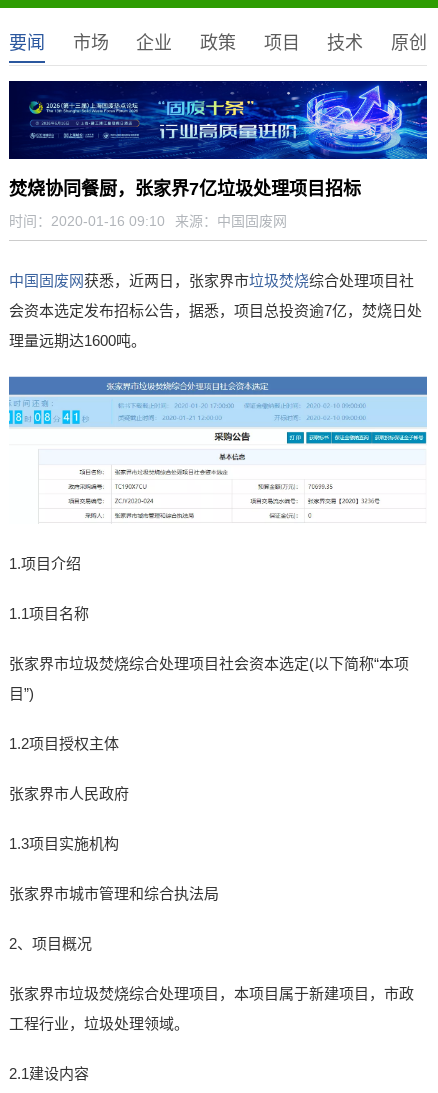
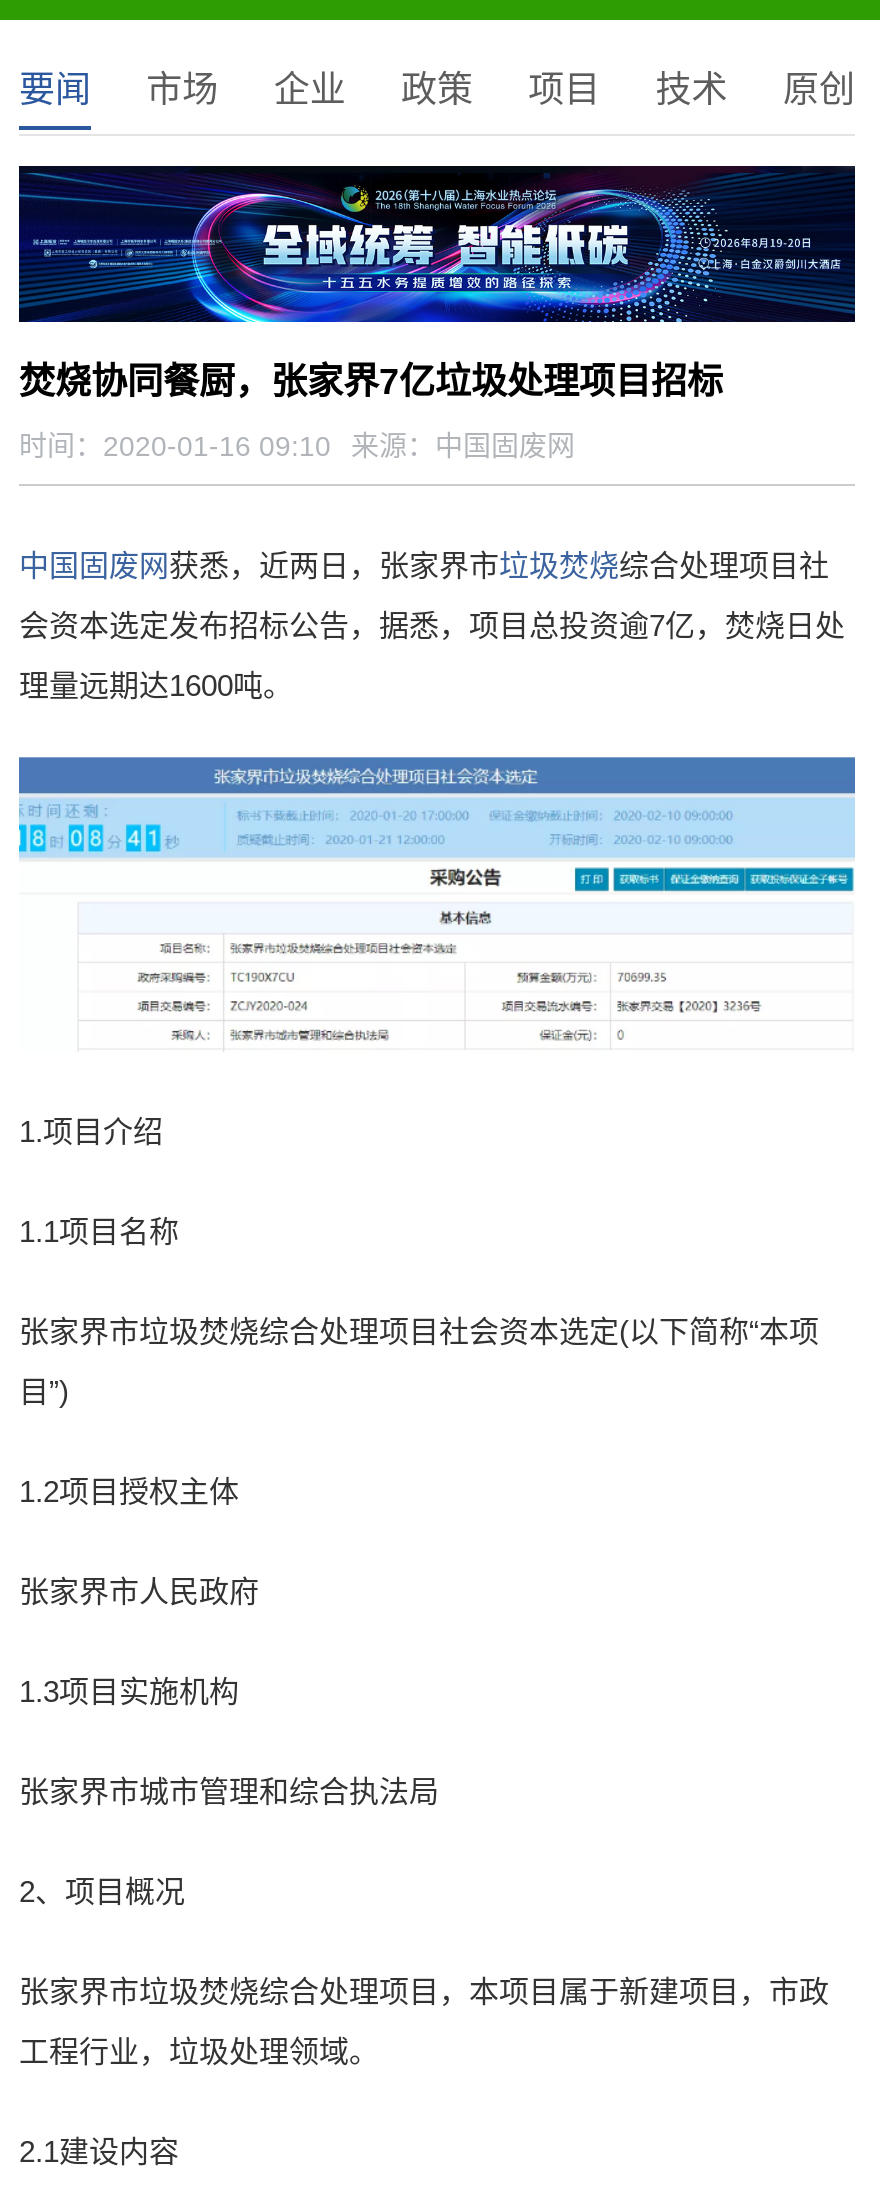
- [image]
+ [image]
